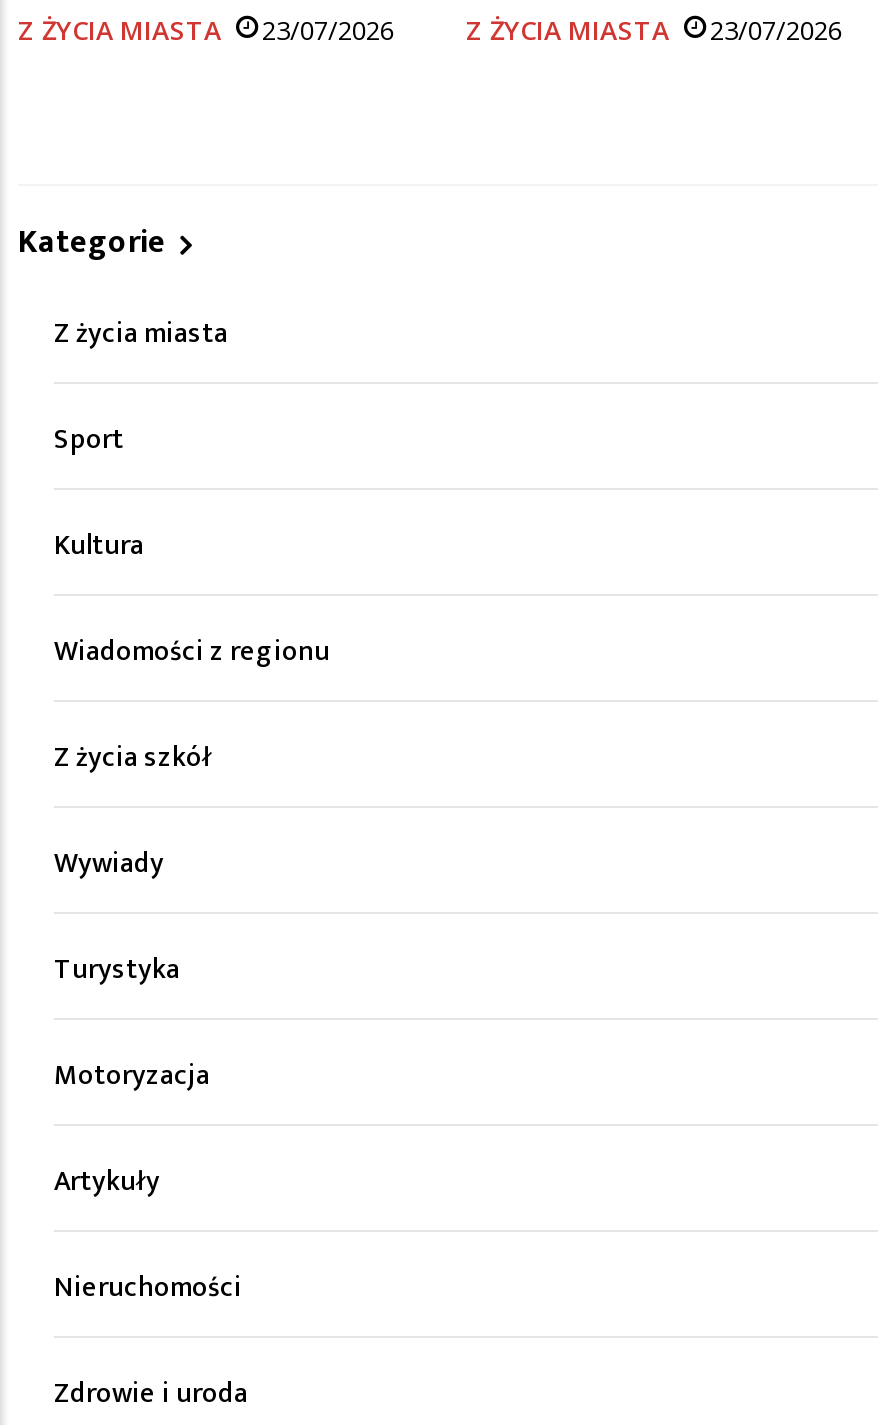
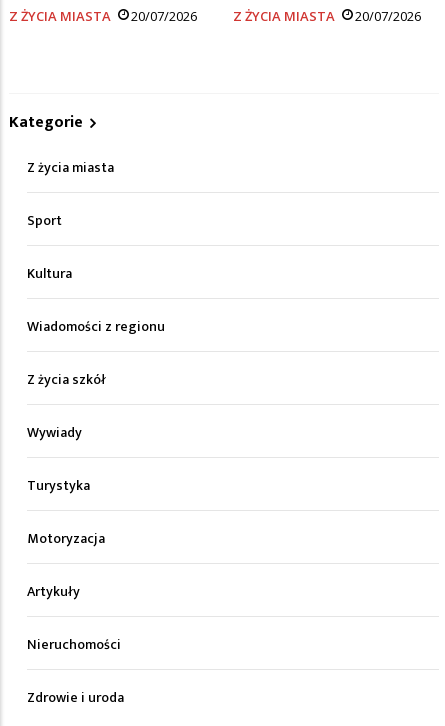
- 23/07/2026
+ 20/07/2026

- 23/07/2026
+ 20/07/2026
